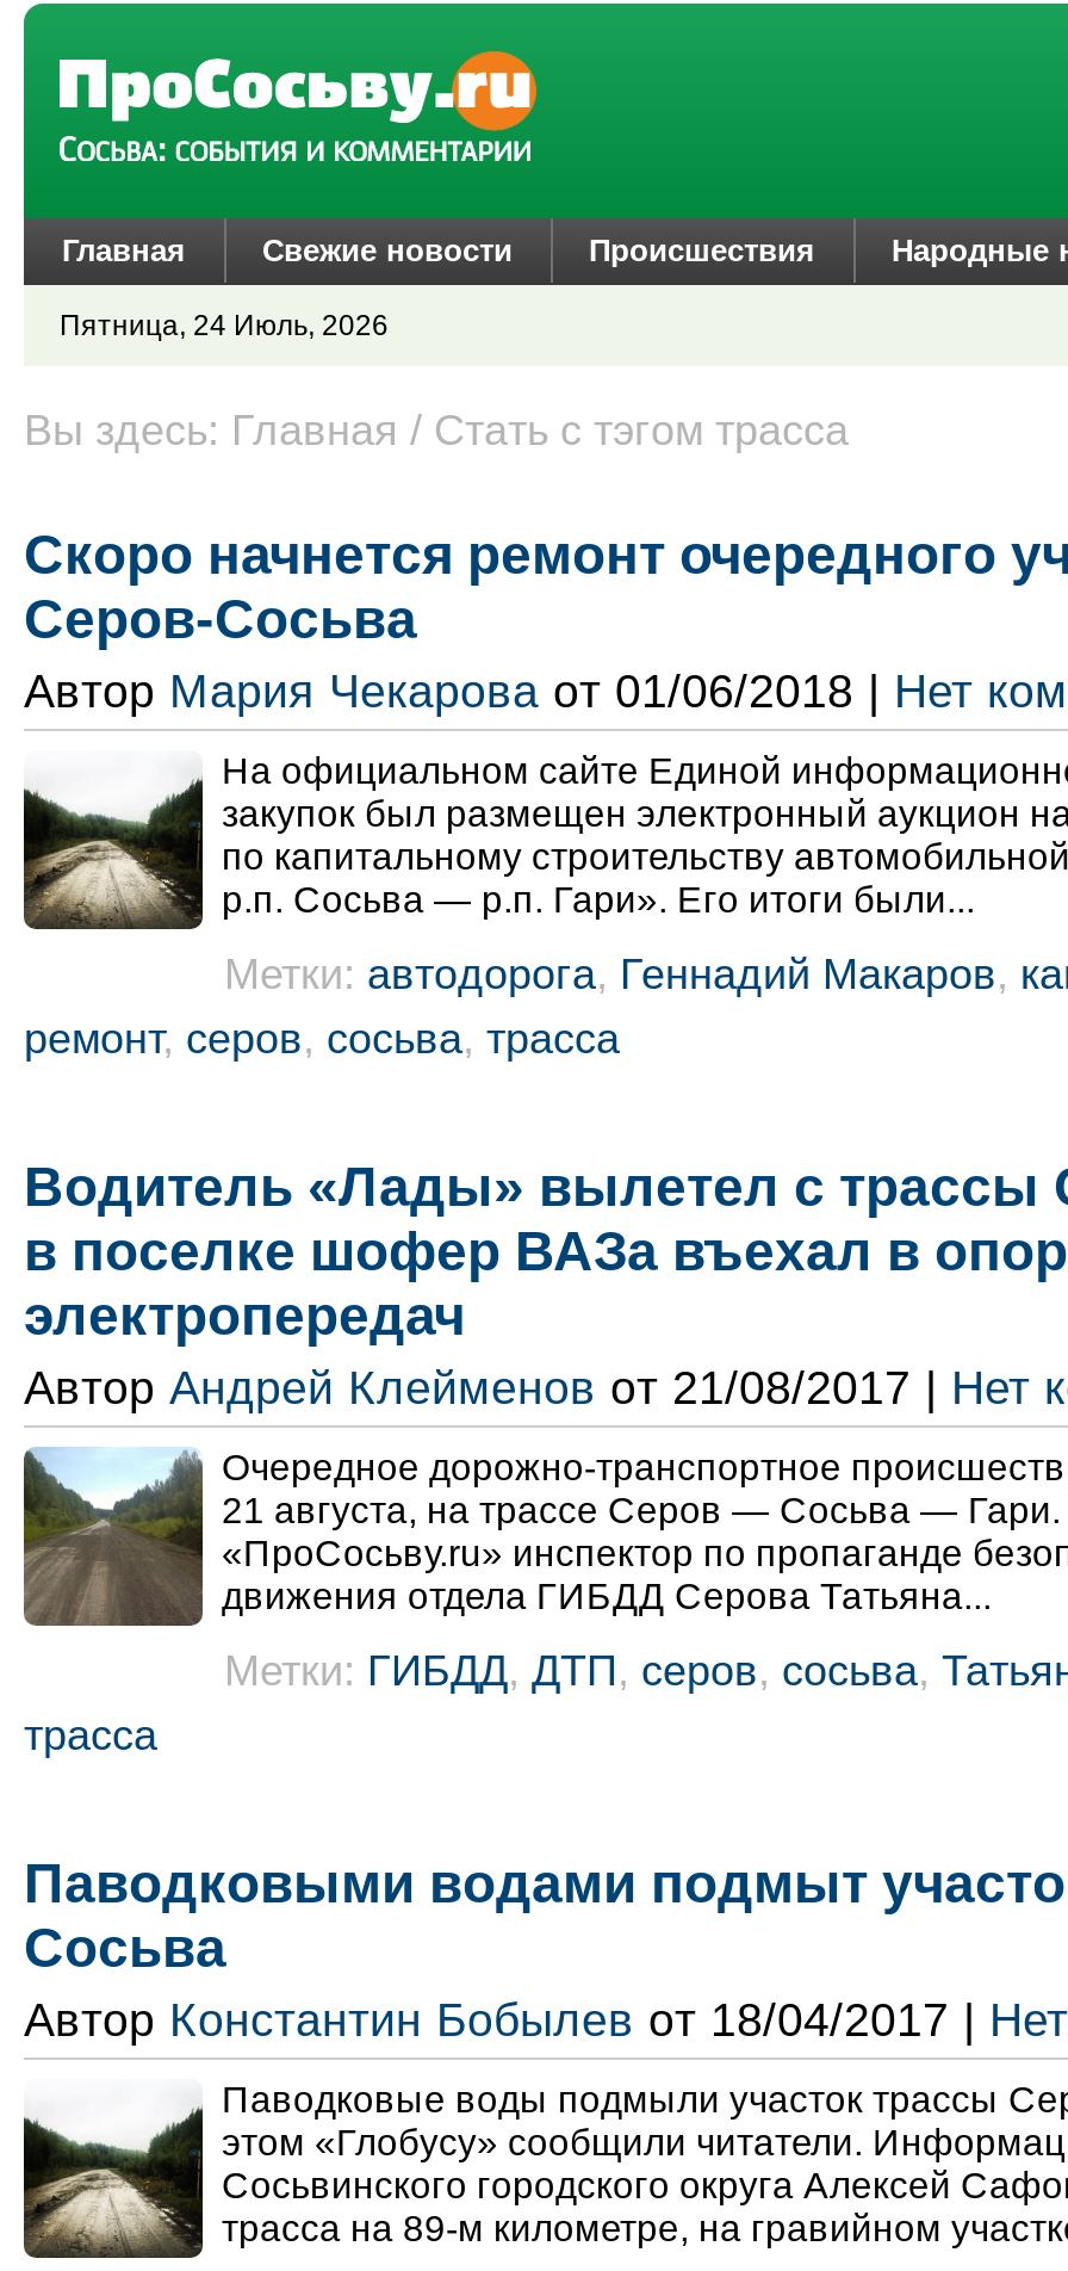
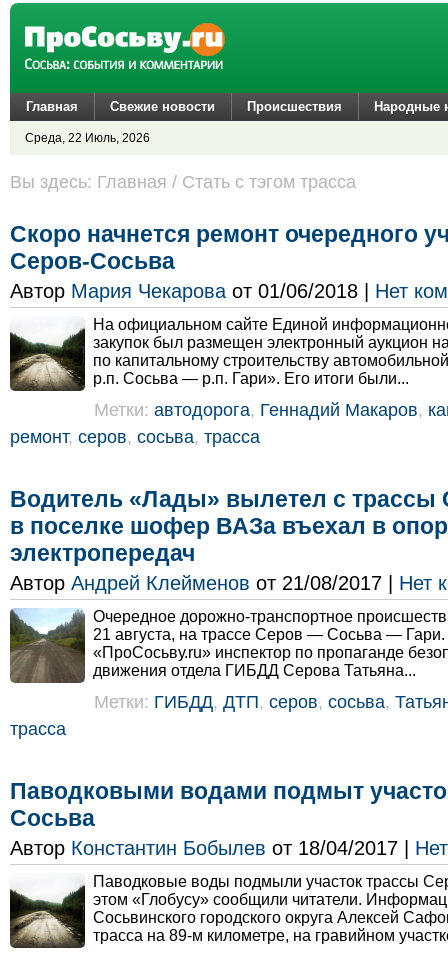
- Пятница, 24 Июль, 2026
+ Среда, 22 Июль, 2026
